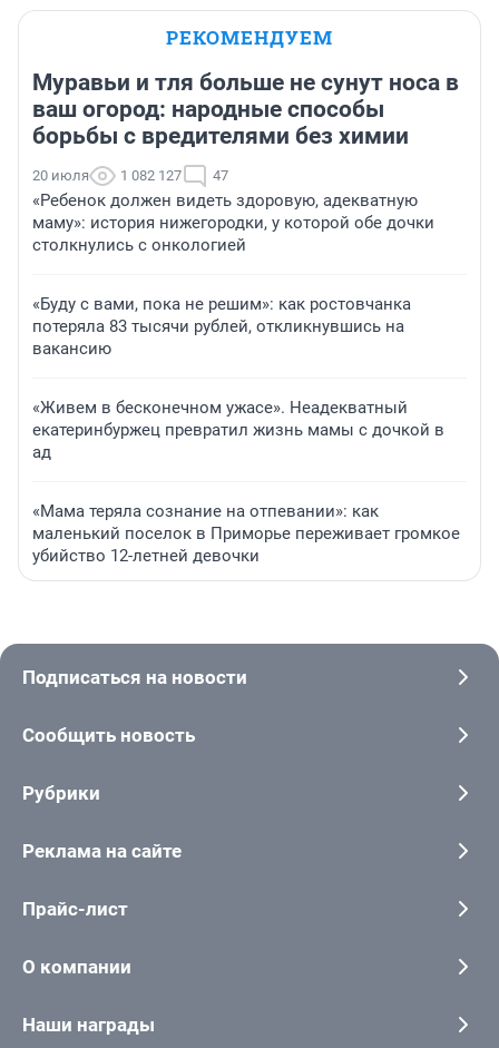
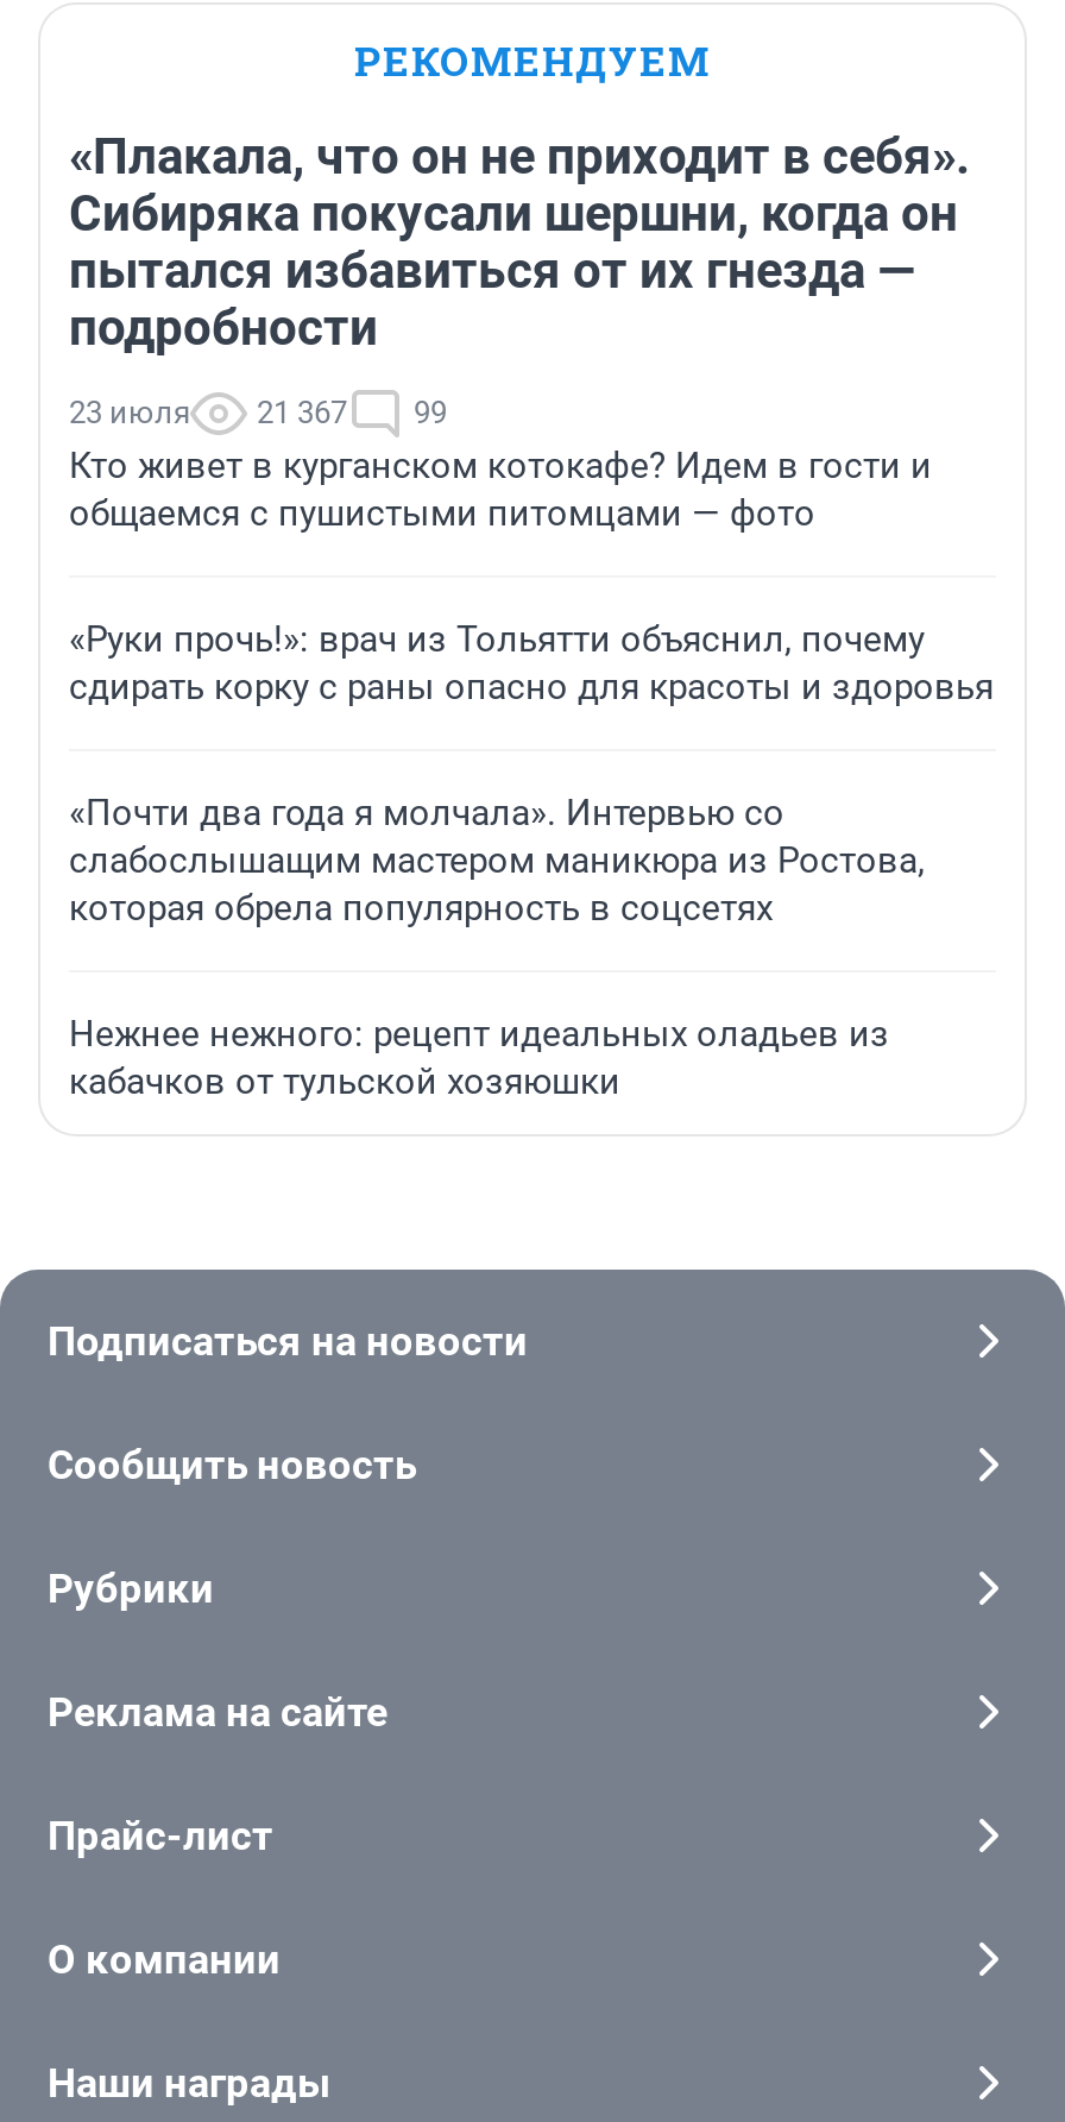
- Муравьи и тля больше не сунут носа в
- ваш огород: народные способы
- борьбы с вредителями без химии
+ «Плакала, что он не приходит в себя».
+ Сибиряка покусали шершни, когда он
+ пытался избавиться от их гнезда —
+ подробности

- 20 июля
- 1 082 127
- 47
- «Ребенок должен видеть здоровую, адекватную
- маму»: история нижегородки, у которой обе дочки
- столкнулись с онкологией
+ 23 июля
+ 21 367
+ 99
+ Кто живет в курганском котокафе? Идем в гости и
+ общаемся с пушистыми питомцами — фото

- «Буду с вами, пока не решим»: как ростовчанка
- потеряла 83 тысячи рублей, откликнувшись на
- вакансию
+ «Руки прочь!»: врач из Тольятти объяснил, почему
+ сдирать корку с раны опасно для красоты и здоровья

- «Живем в бесконечном ужасе». Неадекватный
- екатеринбуржец превратил жизнь мамы с дочкой в
- ад
+ «Почти два года я молчала». Интервью со
+ слабослышащим мастером маникюра из Ростова,
+ которая обрела популярность в соцсетях

- «Мама теряла сознание на отпевании»: как
- маленький поселок в Приморье переживает громкое
- убийство 12-летней девочки
+ Нежнее нежного: рецепт идеальных оладьев из
+ кабачков от тульской хозяюшки
